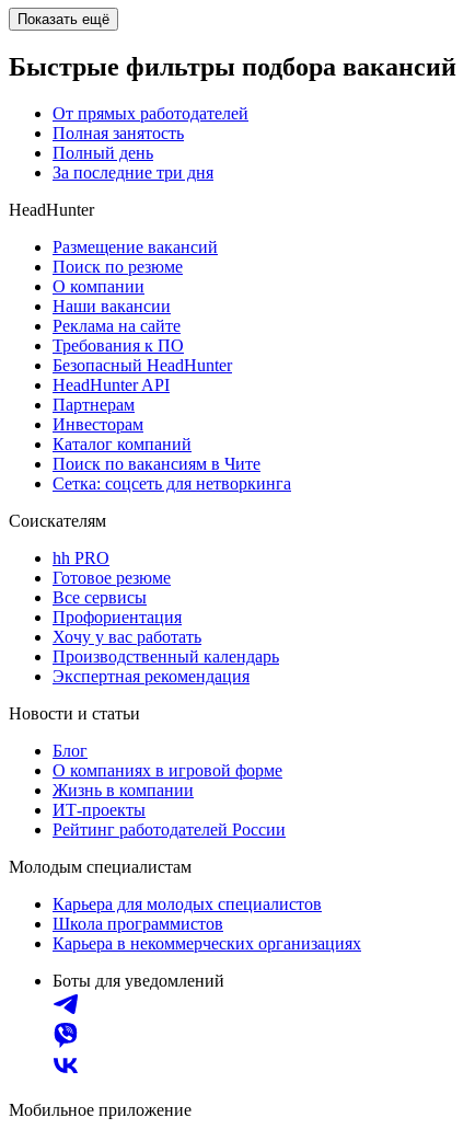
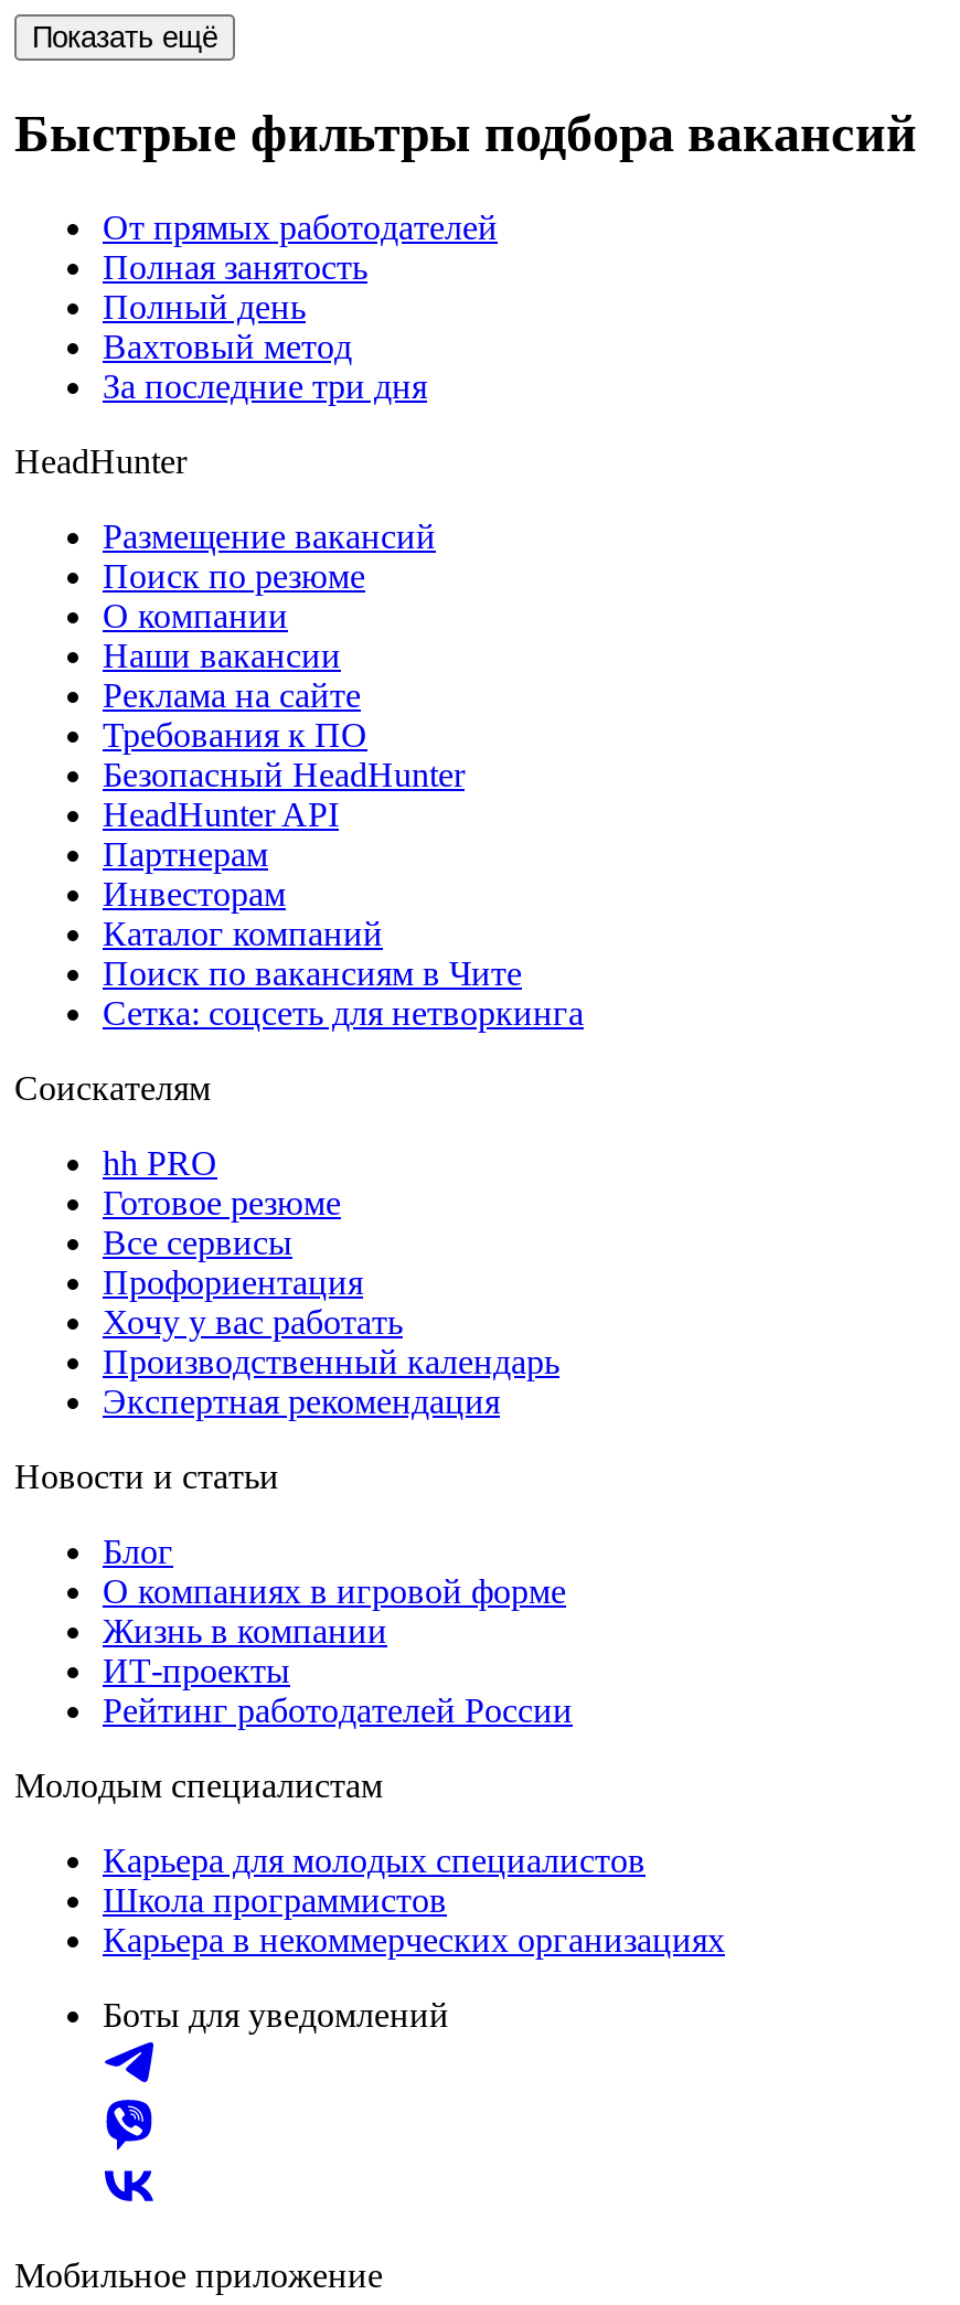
+ Вахтовый метод
